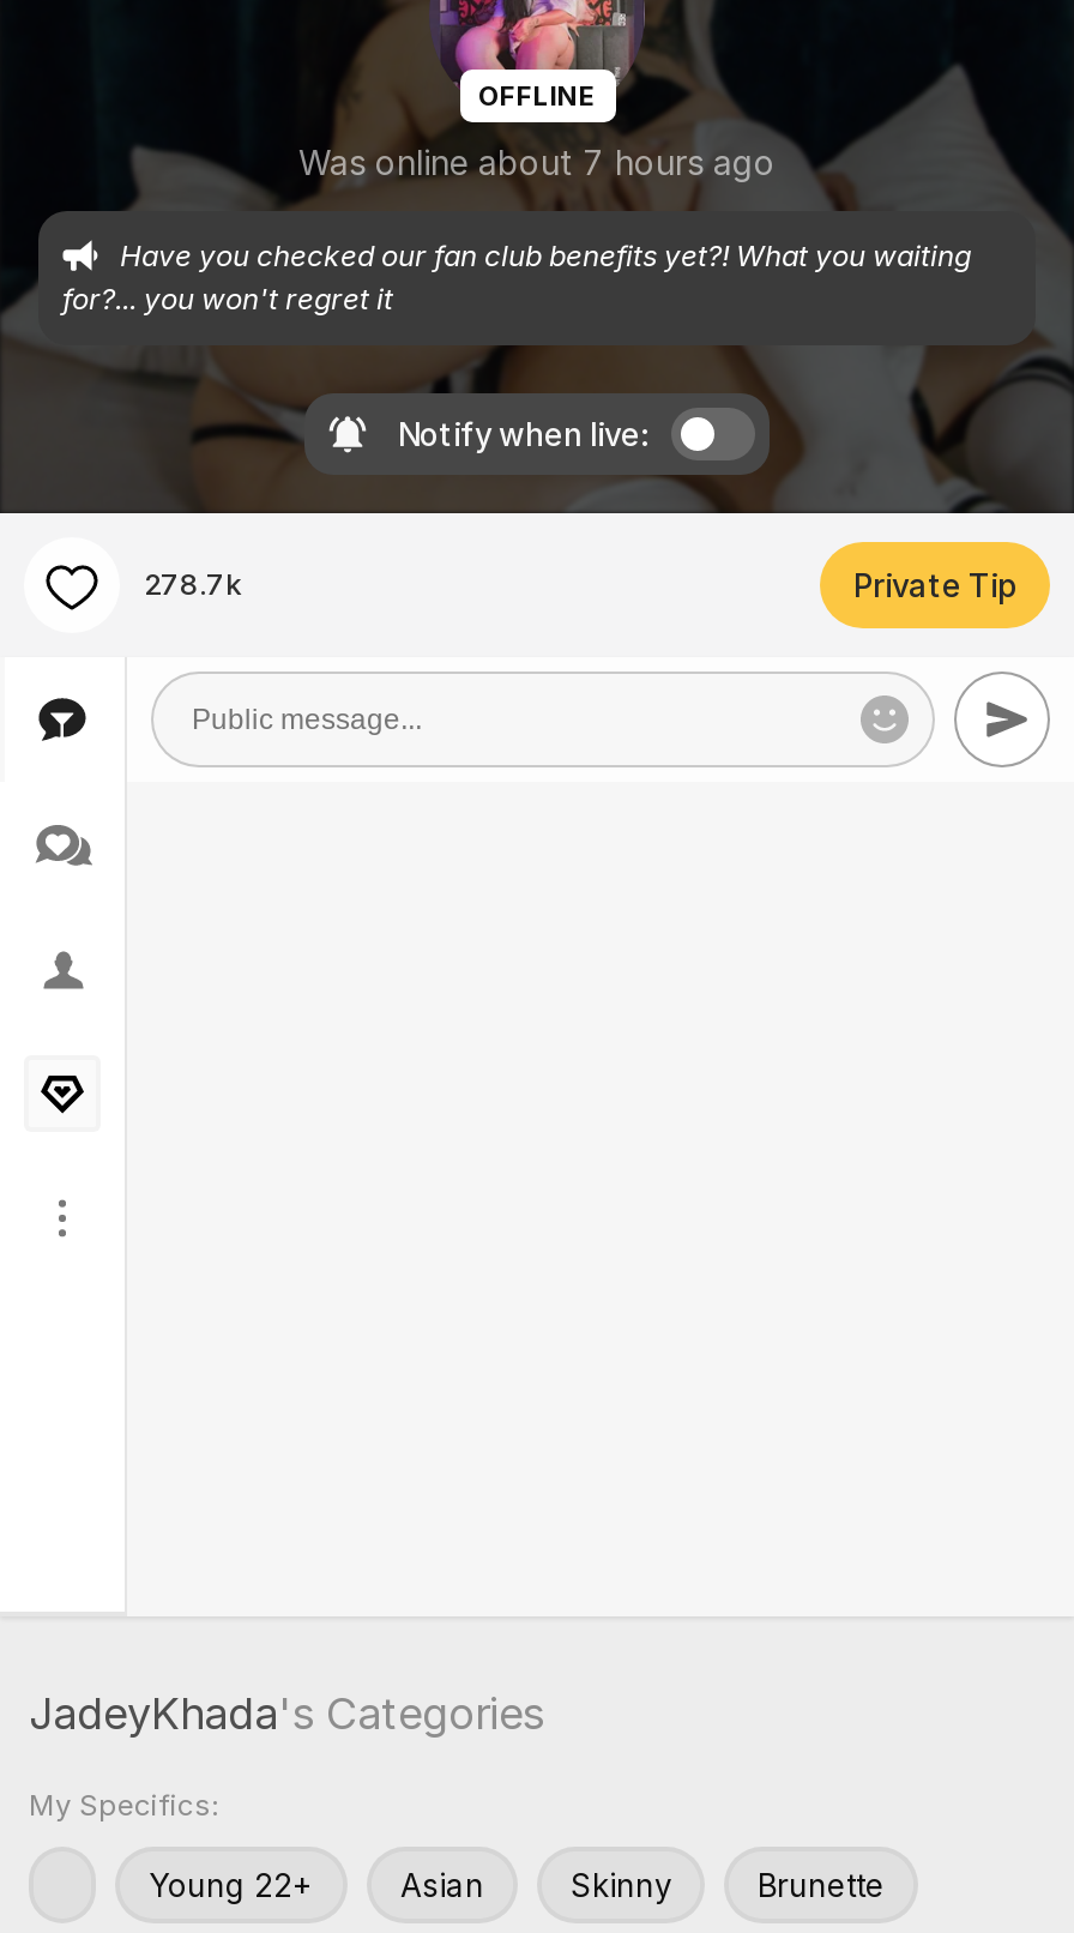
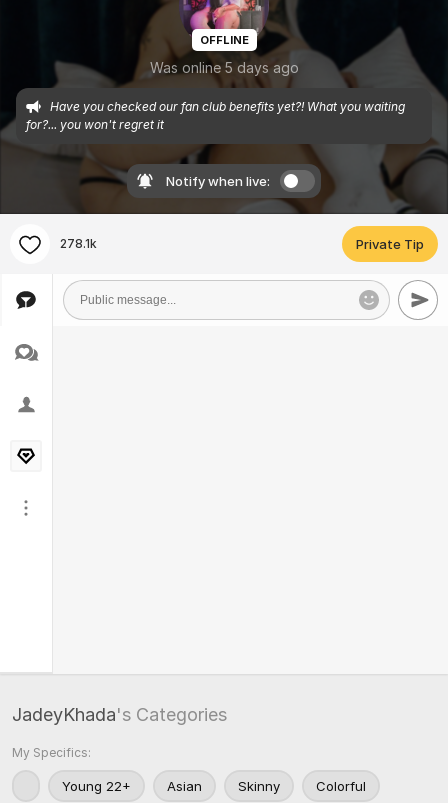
- Was online about 7 hours ago
+ Was online 5 days ago

- 278.7k
+ 278.1k

- Brunette
+ Colorful
